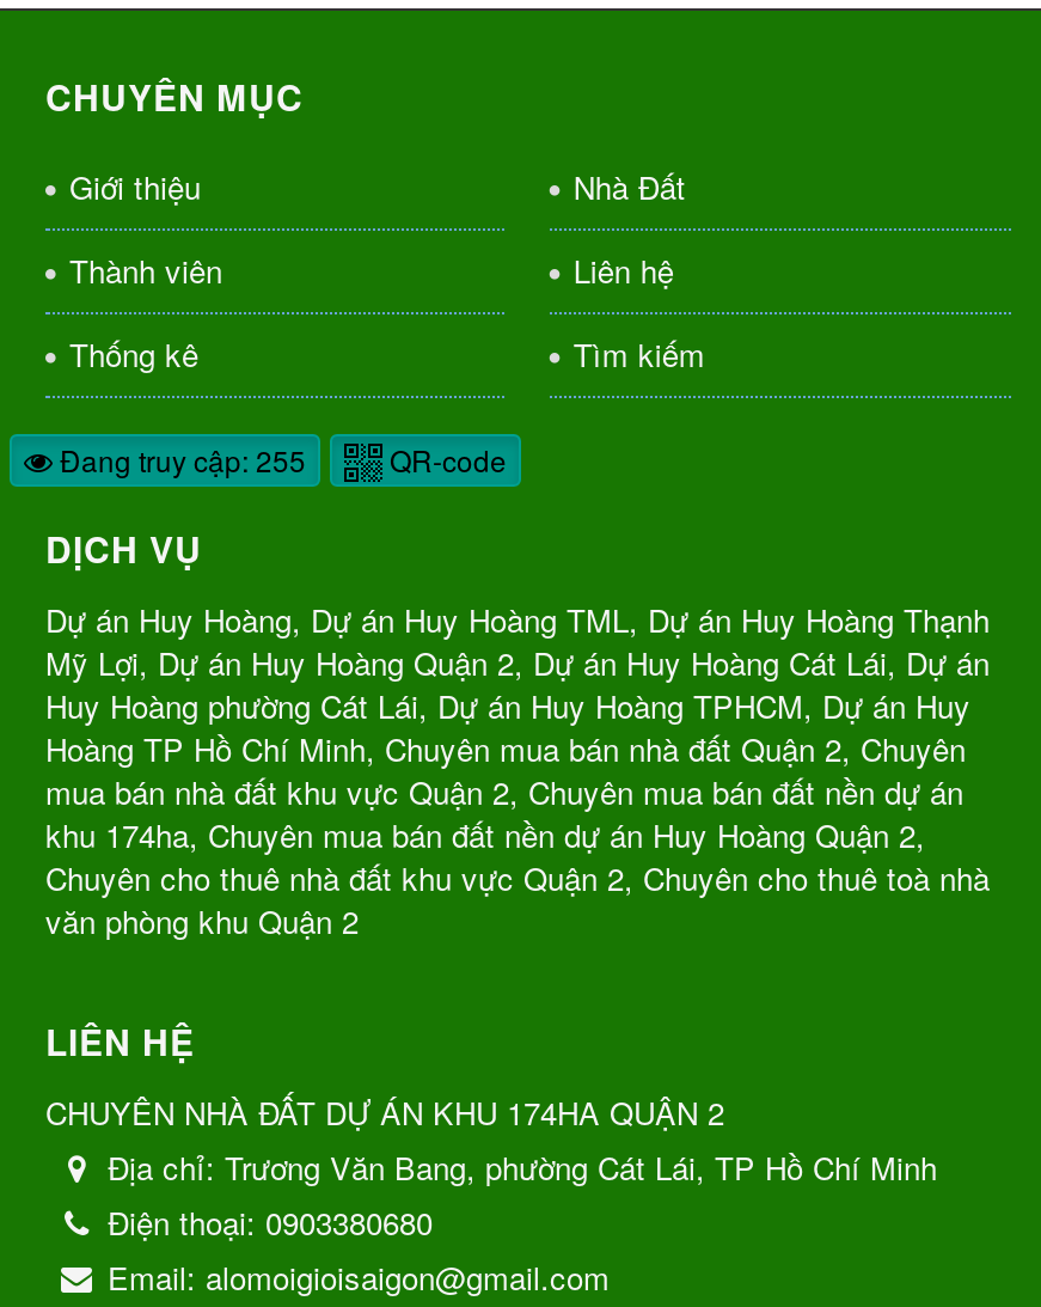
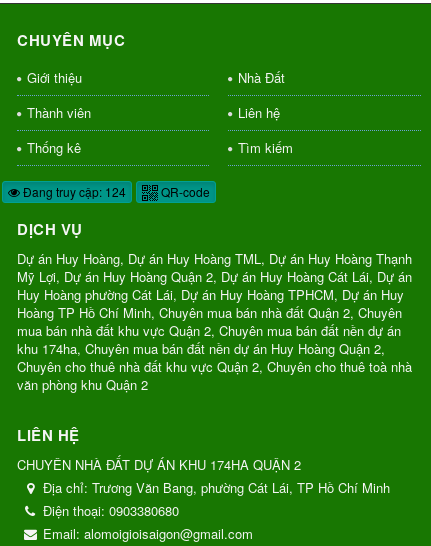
- Đang truy cập: 255 QR-code
+ Đang truy cập: 124 QR-code
